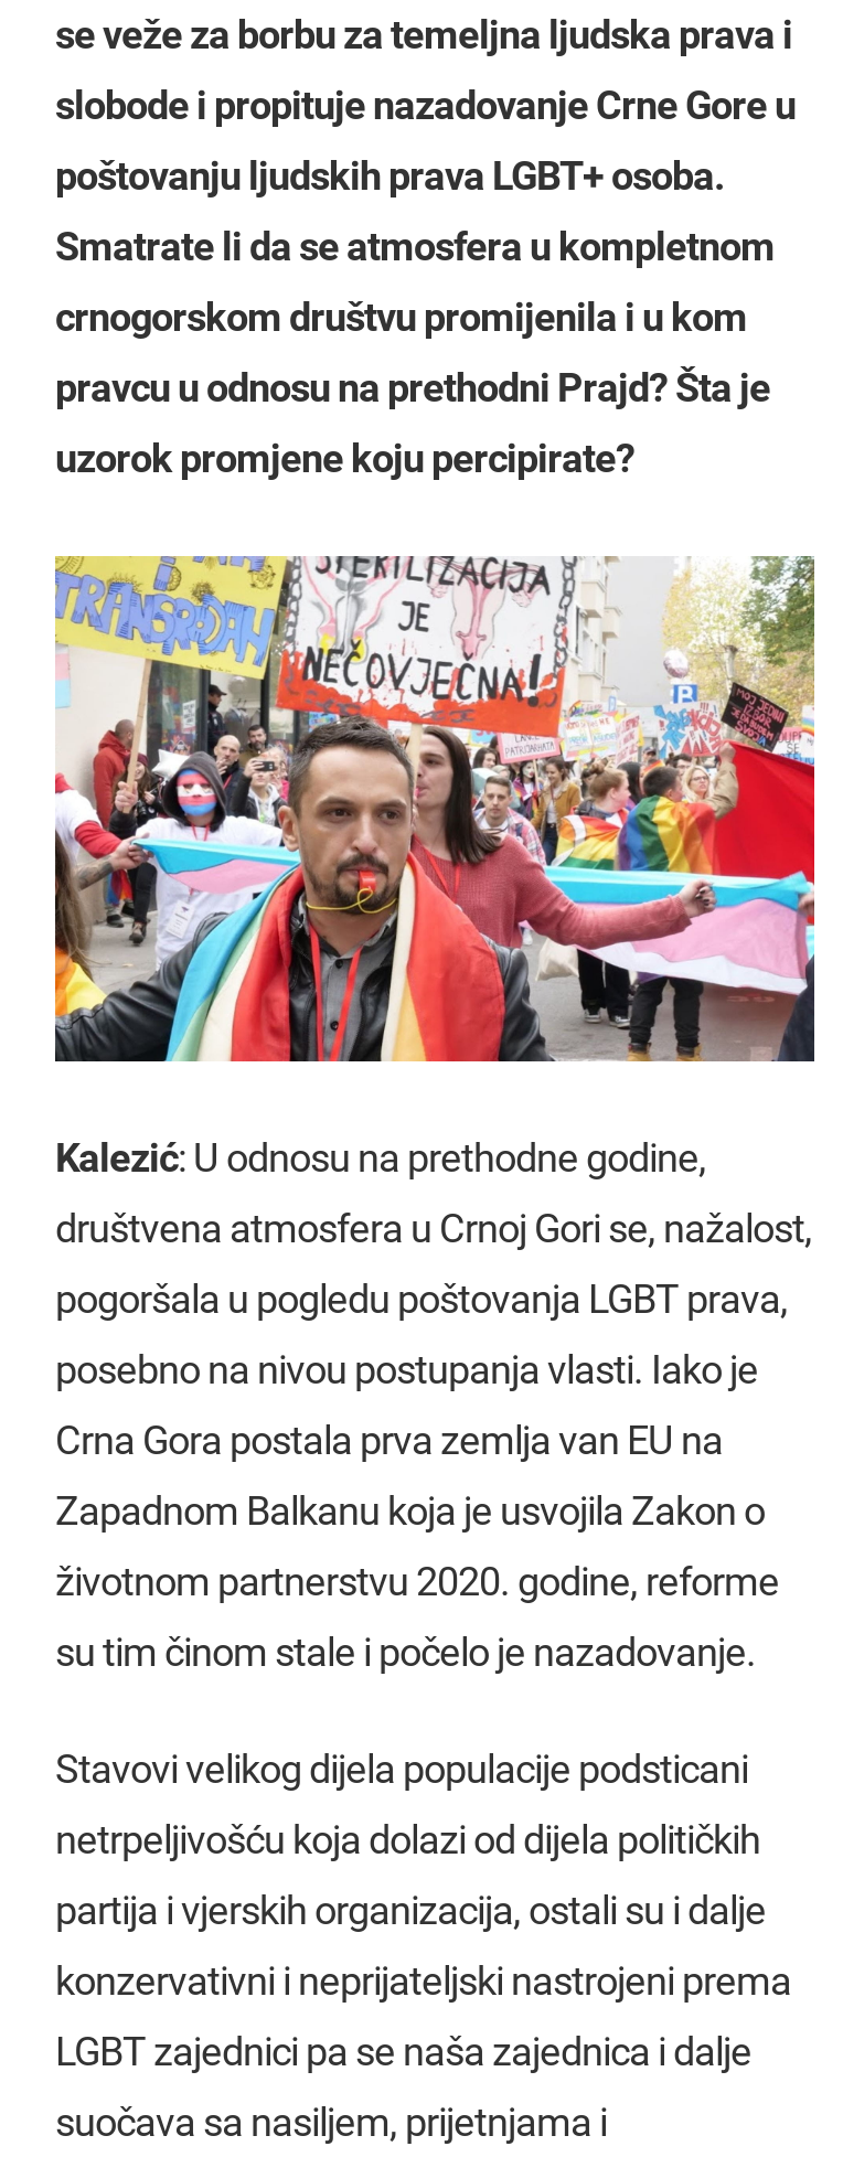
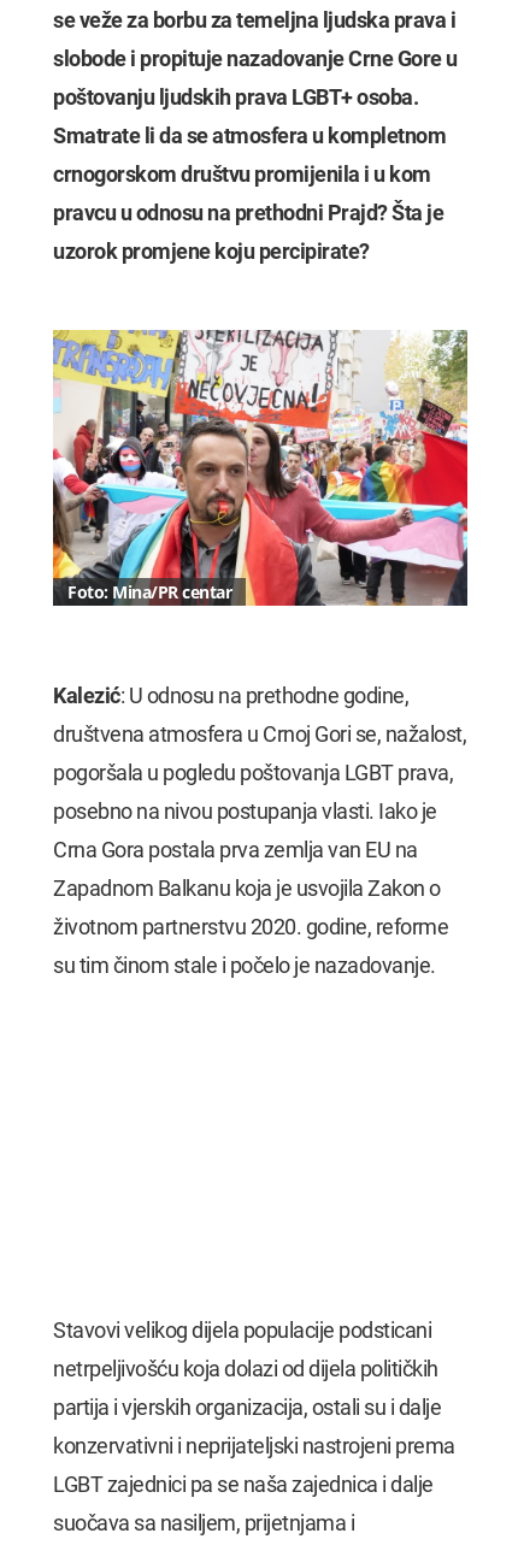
+ Foto: Mina/PR centar

moved up: [image]
